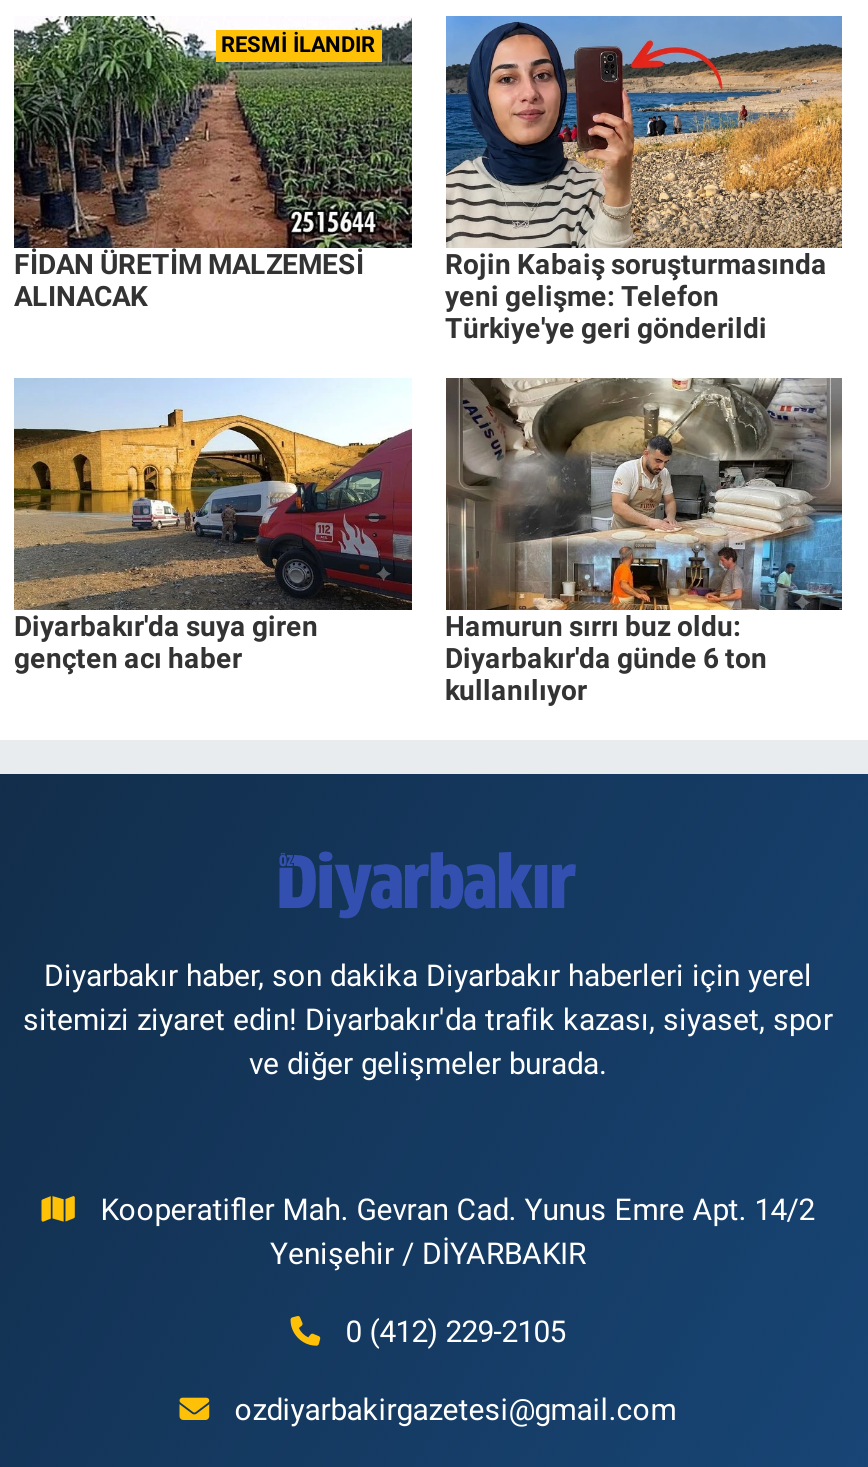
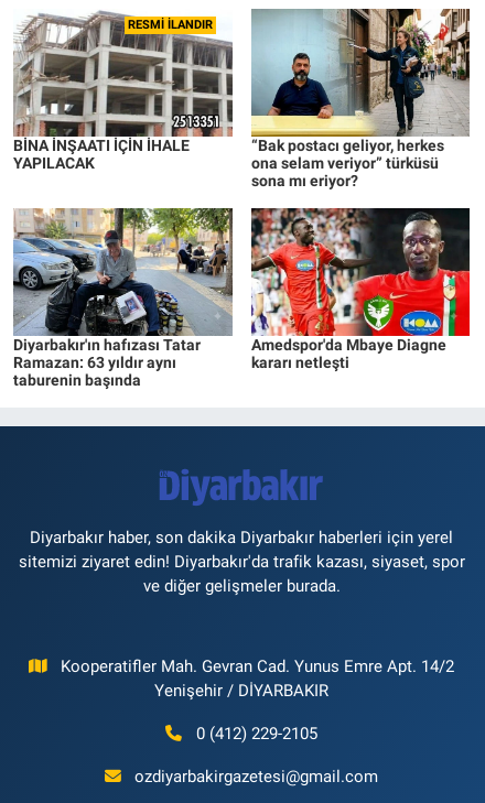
- [image]
- FİDAN ÜRETİM MALZEMESİ
- ALINACAK
+ [image]
+ BİNA İNŞAATI İÇİN İHALE
+ YAPILACAK

- [image]
- Rojin Kabaiş soruşturmasında
- yeni gelişme: Telefon
- Türkiye'ye geri gönderildi
+ [image]
+ “Bak postacı geliyor, herkes
+ ona selam veriyor” türküsü
+ sona mı eriyor?

- [image]
- Diyarbakır'da suya giren
- gençten acı haber
+ [image]
+ Diyarbakır'ın hafızası Tatar
+ Ramazan: 63 yıldır aynı
+ taburenin başında

- [image]
- Hamurun sırrı buz oldu:
- Diyarbakır'da günde 6 ton
- kullanılıyor
+ [image]
+ Amedspor'da Mbaye Diagne
+ kararı netleşti
